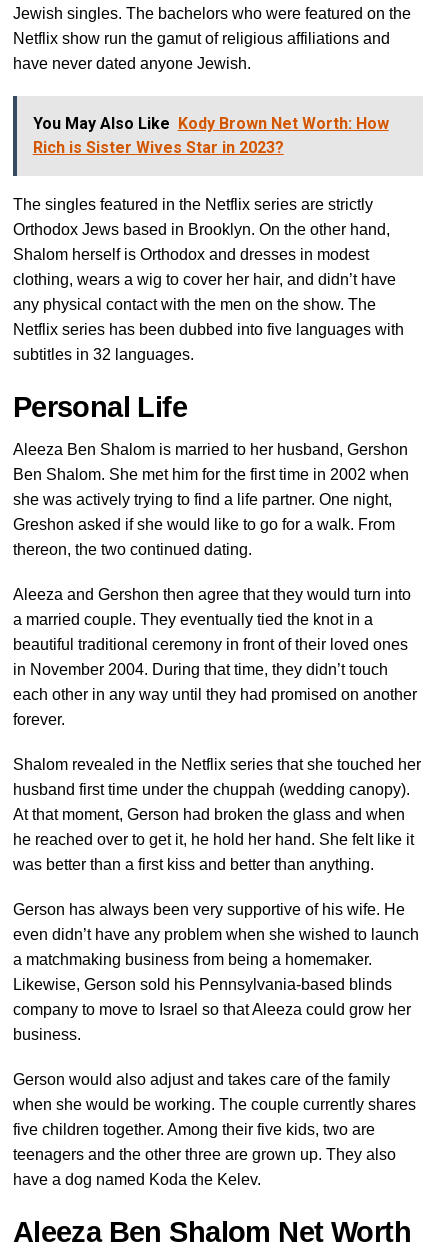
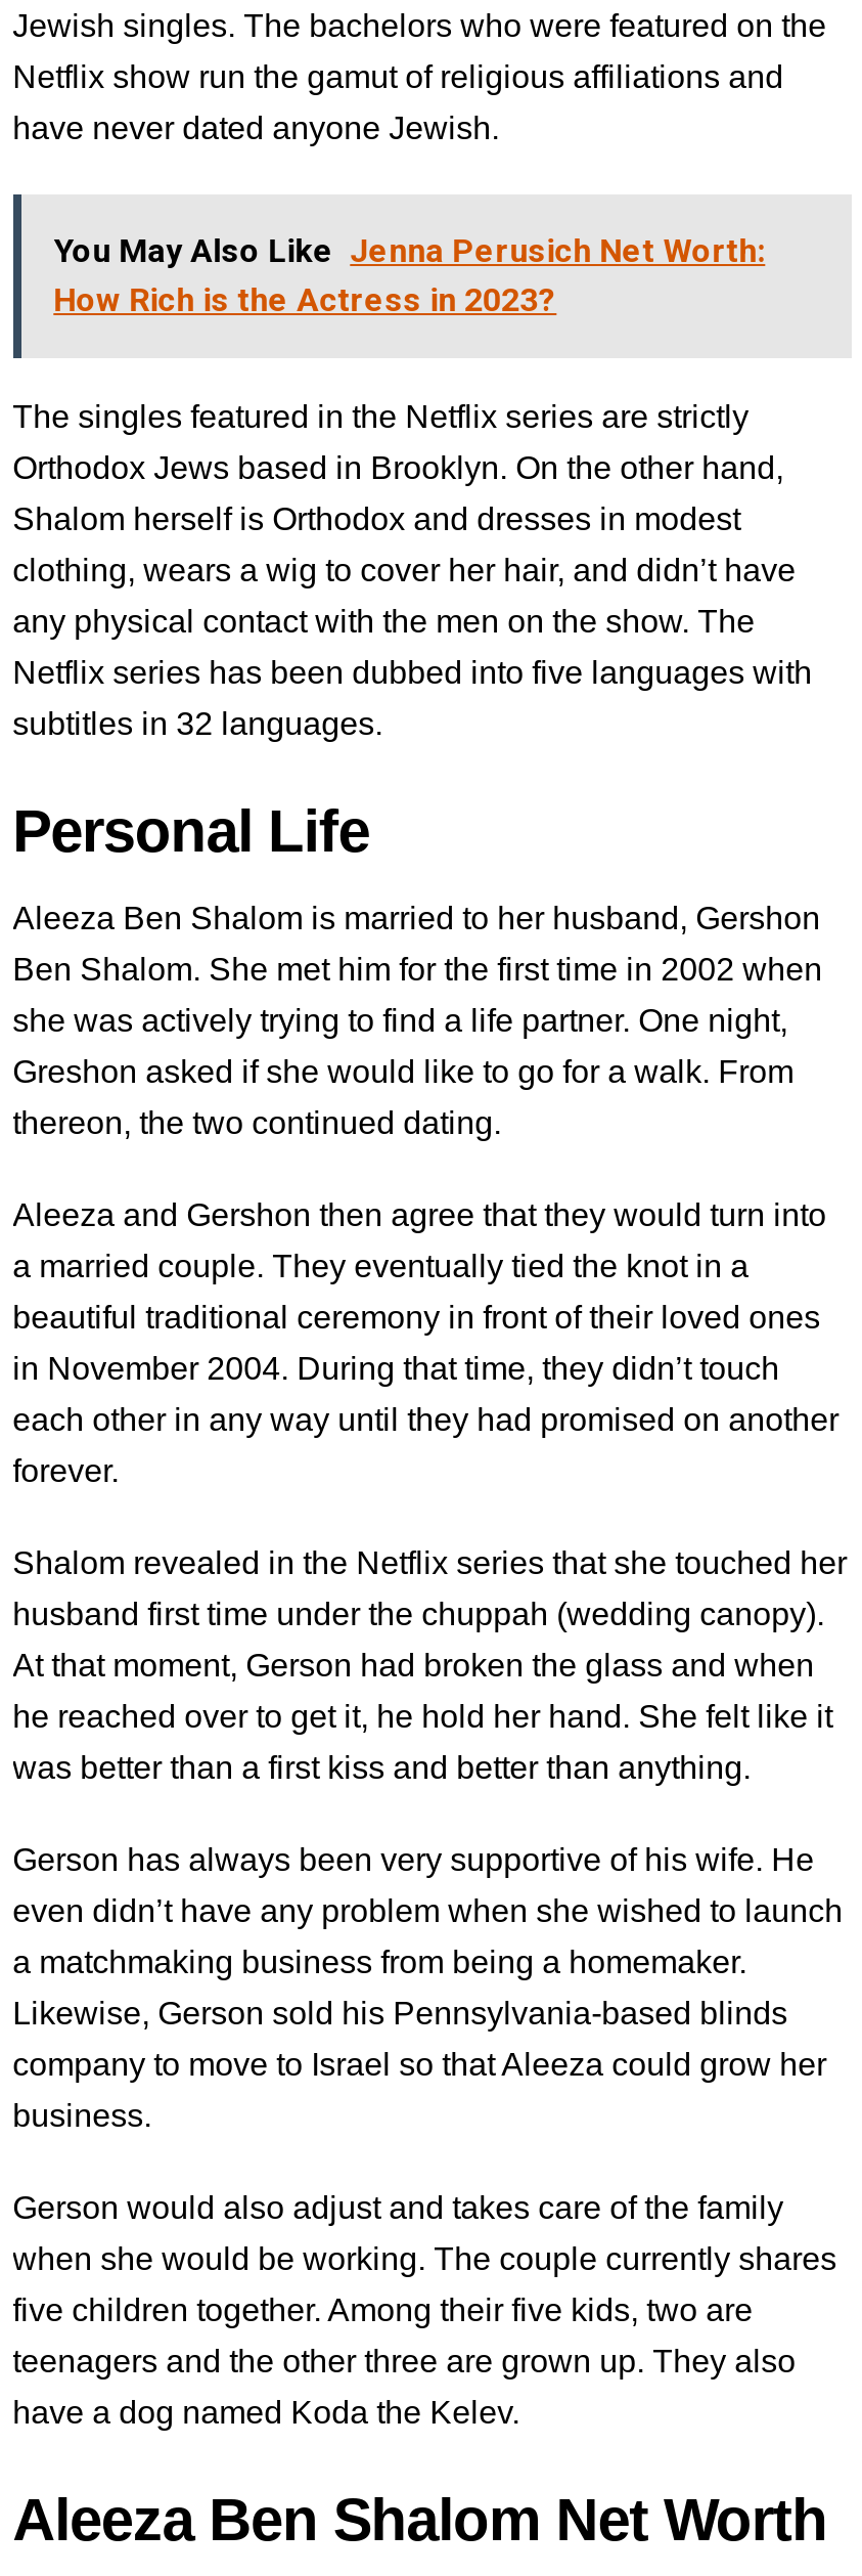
- You May Also Like Kody Brown Net Worth: How
- Rich is Sister Wives Star in 2023?
+ You May Also Like Jenna Perusich Net Worth:
+ How Rich is the Actress in 2023?
